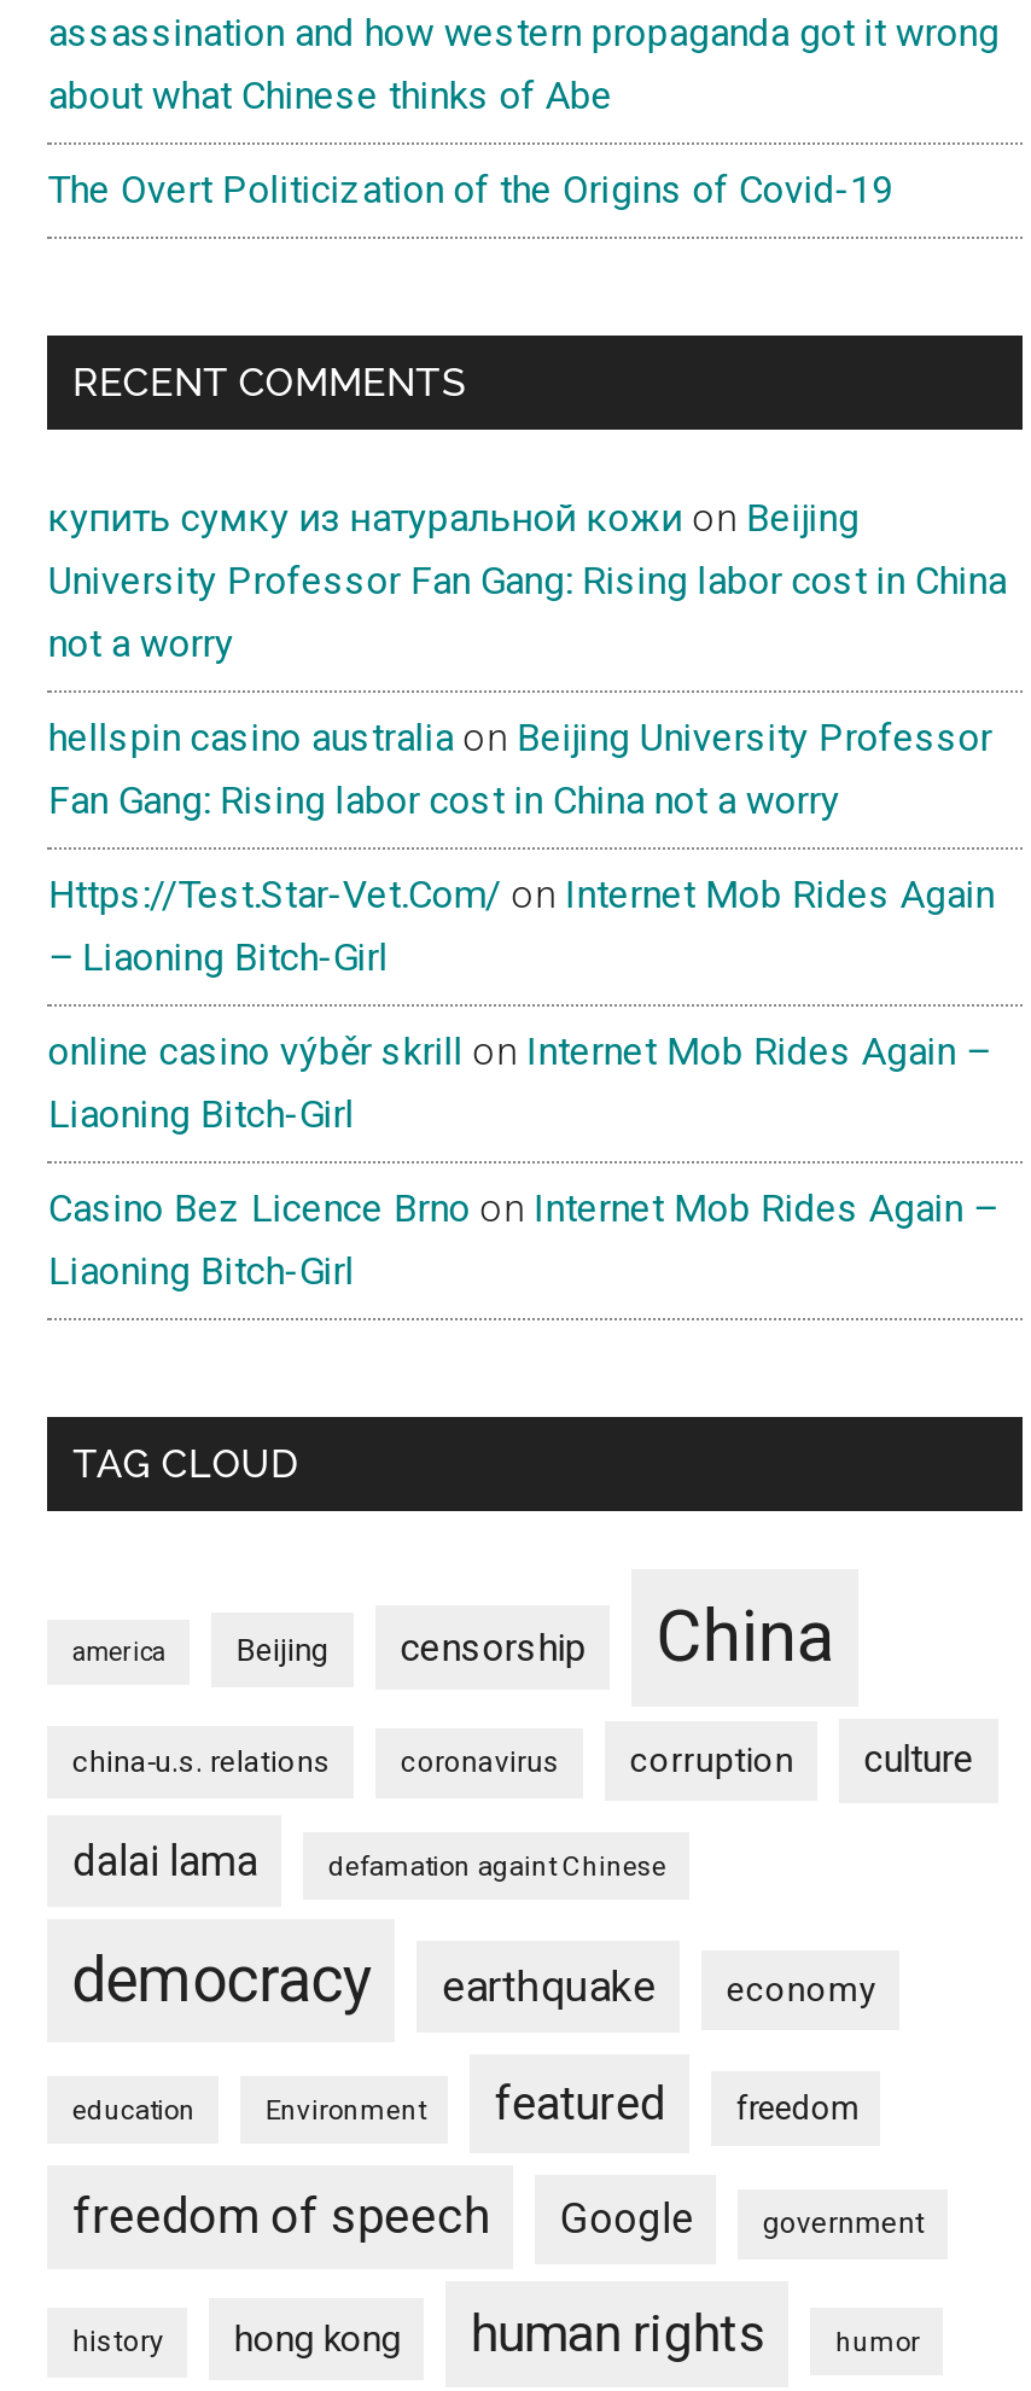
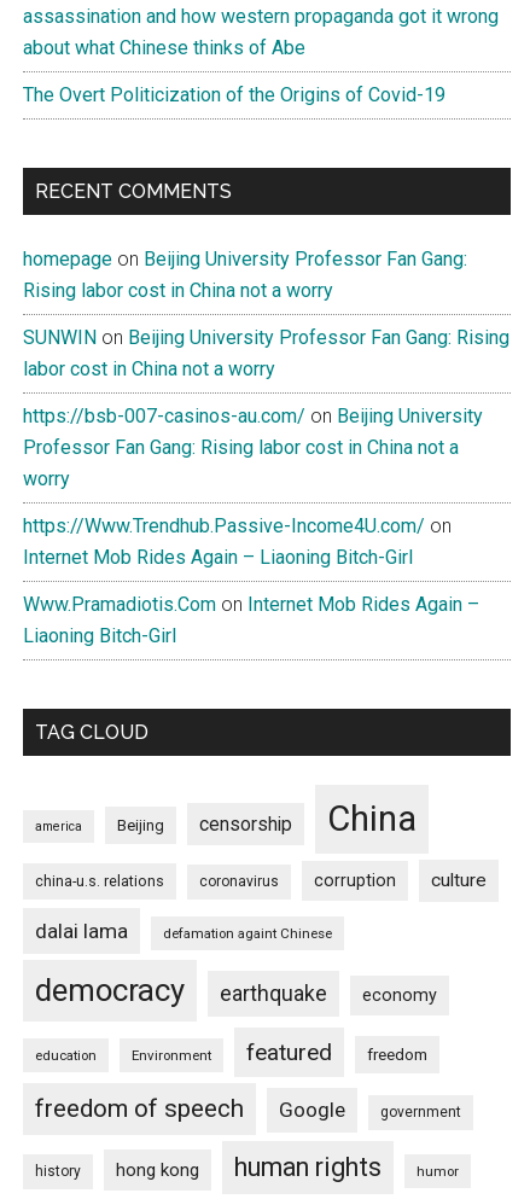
- купить сумку из натуральной кожи on Beijing
- University Professor Fan Gang: Rising labor cost in China
- not a worry
+ homepage on Beijing University Professor Fan Gang:
+ Rising labor cost in China not a worry

- hellspin casino australia on Beijing University Professor
- Fan Gang: Rising labor cost in China not a worry
+ SUNWIN on Beijing University Professor Fan Gang: Rising
+ labor cost in China not a worry

- Https://Test.Star-Vet.Com/ on Internet Mob Rides Again
- – Liaoning Bitch-Girl
+ https://bsb-007-casinos-au.com/ on Beijing University
+ Professor Fan Gang: Rising labor cost in China not a
+ worry

- online casino výběr skrill on Internet Mob Rides Again –
- Liaoning Bitch-Girl
+ https://Www.Trendhub.Passive-Income4U.com/ on
+ Internet Mob Rides Again – Liaoning Bitch-Girl

- Casino Bez Licence Brno on Internet Mob Rides Again –
+ Www.Pramadiotis.Com on Internet Mob Rides Again –
